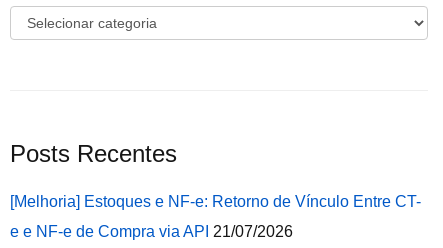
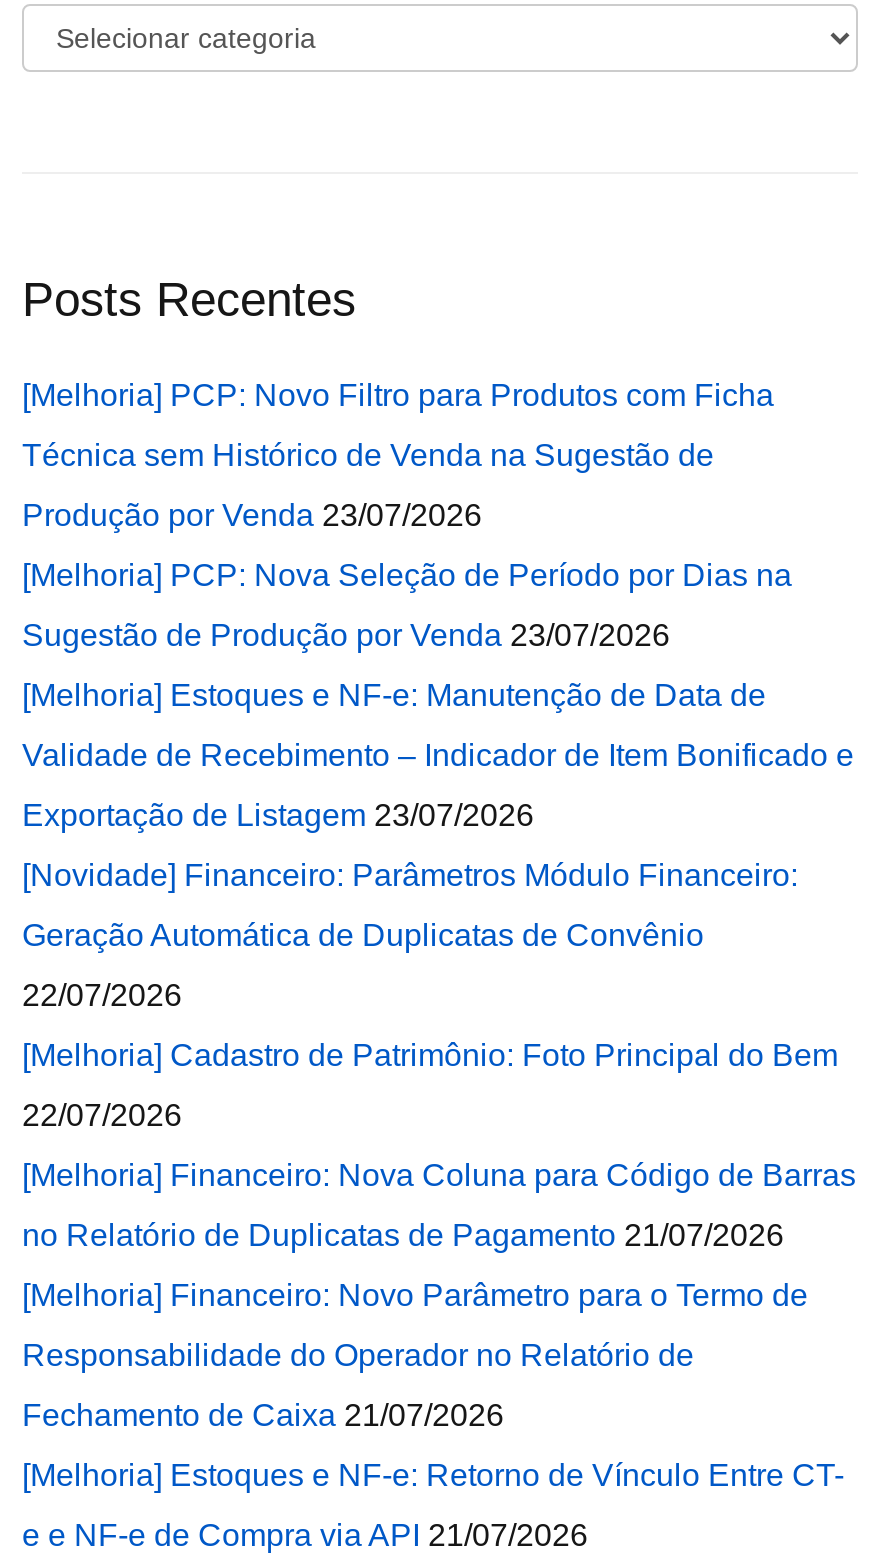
+ [Melhoria] PCP: Novo Filtro para Produtos com Ficha
+ Técnica sem Histórico de Venda na Sugestão de
+ Produção por Venda 23/07/2026
+ [Melhoria] PCP: Nova Seleção de Período por Dias na
+ Sugestão de Produção por Venda 23/07/2026
+ [Melhoria] Estoques e NF-e: Manutenção de Data de
+ Validade de Recebimento – Indicador de Item Bonificado e
+ Exportação de Listagem 23/07/2026
+ [Novidade] Financeiro: Parâmetros Módulo Financeiro:
+ Geração Automática de Duplicatas de Convênio
+ 22/07/2026
+ [Melhoria] Cadastro de Patrimônio: Foto Principal do Bem
+ 22/07/2026
+ [Melhoria] Financeiro: Nova Coluna para Código de Barras
+ no Relatório de Duplicatas de Pagamento 21/07/2026
+ [Melhoria] Financeiro: Novo Parâmetro para o Termo de
+ Responsabilidade do Operador no Relatório de
+ Fechamento de Caixa 21/07/2026
